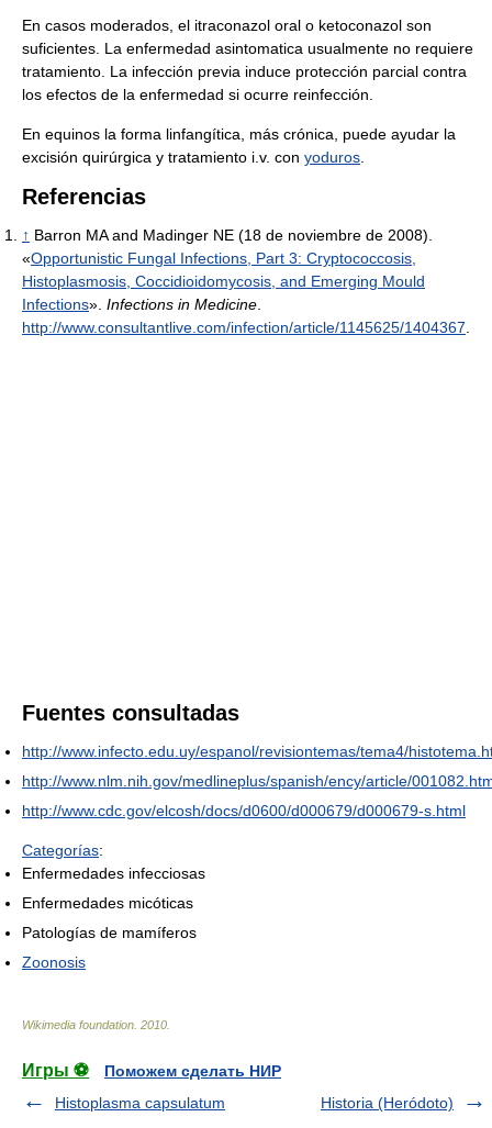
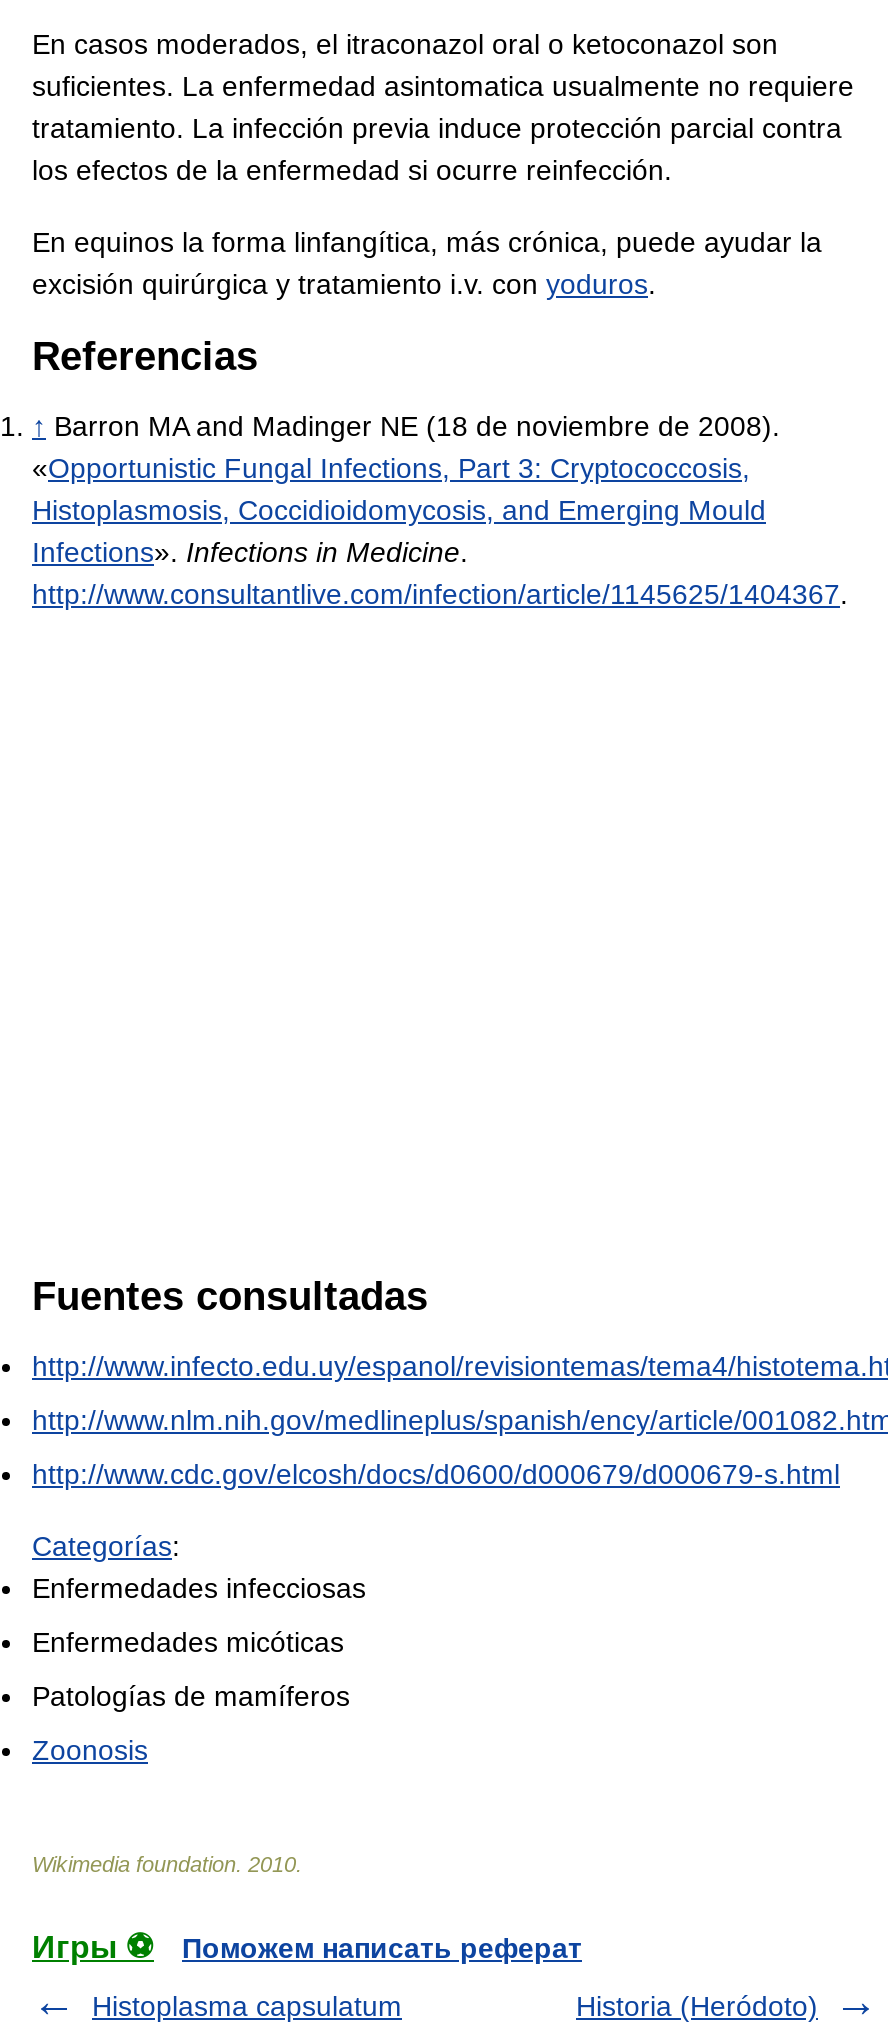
- Поможем сделать НИР
+ Поможем написать реферат
